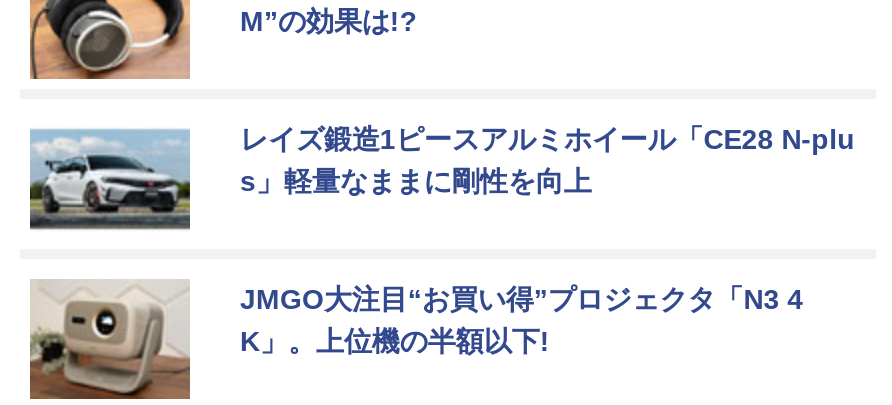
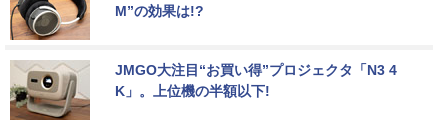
- [image]
- レイズ鍛造1ピースアルミホイール「CE28 N-plu
- s」軽量なままに剛性を向上
